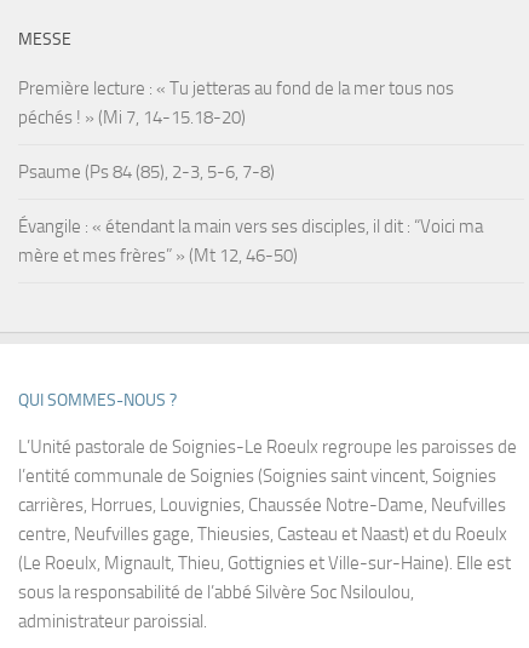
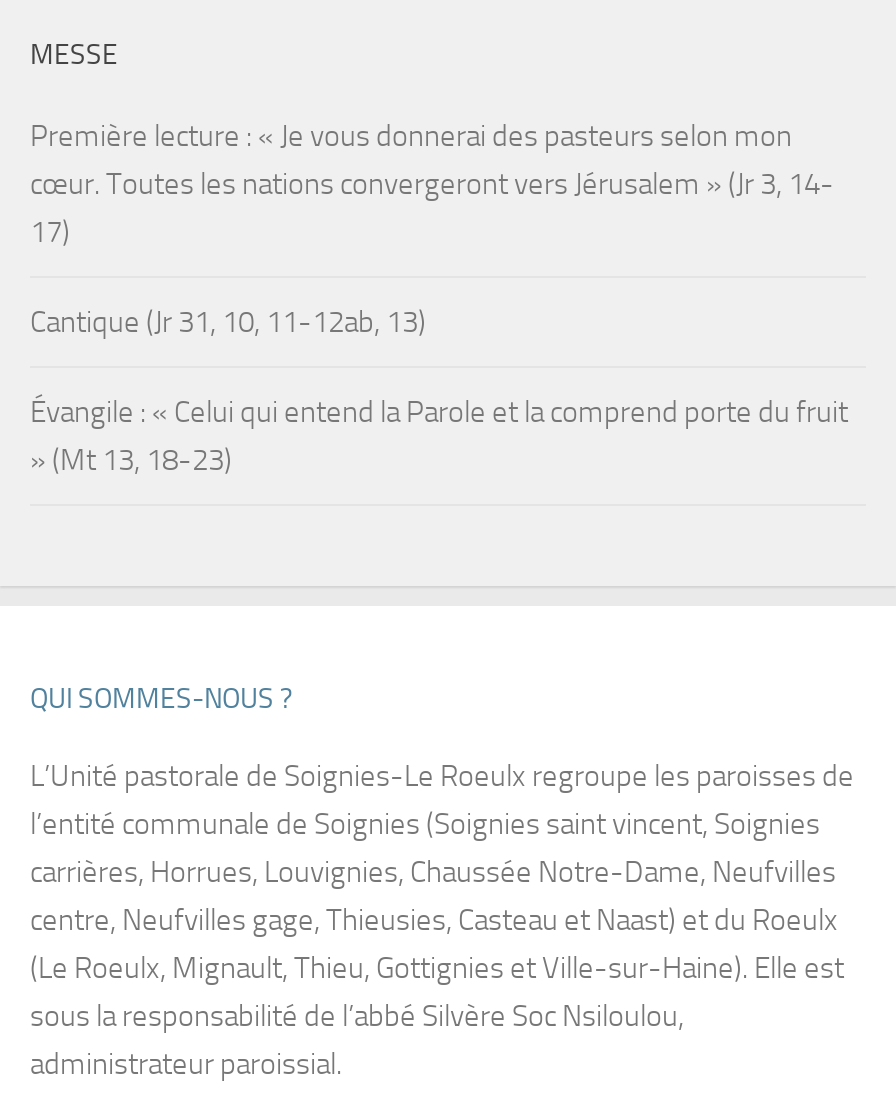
- Première lecture : « Tu jetteras au fond de la mer tous nos
- péchés ! » (Mi 7, 14-15.18-20)
+ Première lecture : « Je vous donnerai des pasteurs selon mon
+ cœur. Toutes les nations convergeront vers Jérusalem » (Jr 3, 14-
+ 17)

- Psaume (Ps 84 (85), 2-3, 5-6, 7-8)
+ Cantique (Jr 31, 10, 11-12ab, 13)

- Évangile : « étendant la main vers ses disciples, il dit : “Voici ma
- mère et mes frères” » (Mt 12, 46-50)
+ Évangile : « Celui qui entend la Parole et la comprend porte du fruit
+ » (Mt 13, 18-23)
